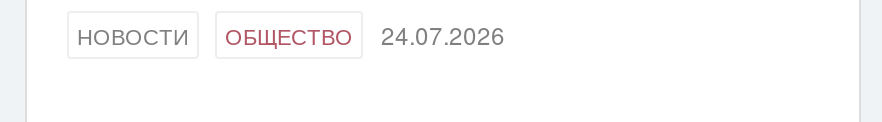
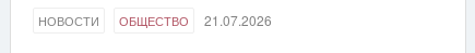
- НОВОСТИ ОБЩЕСТВО 24.07.2026
+ НОВОСТИ ОБЩЕСТВО 21.07.2026
